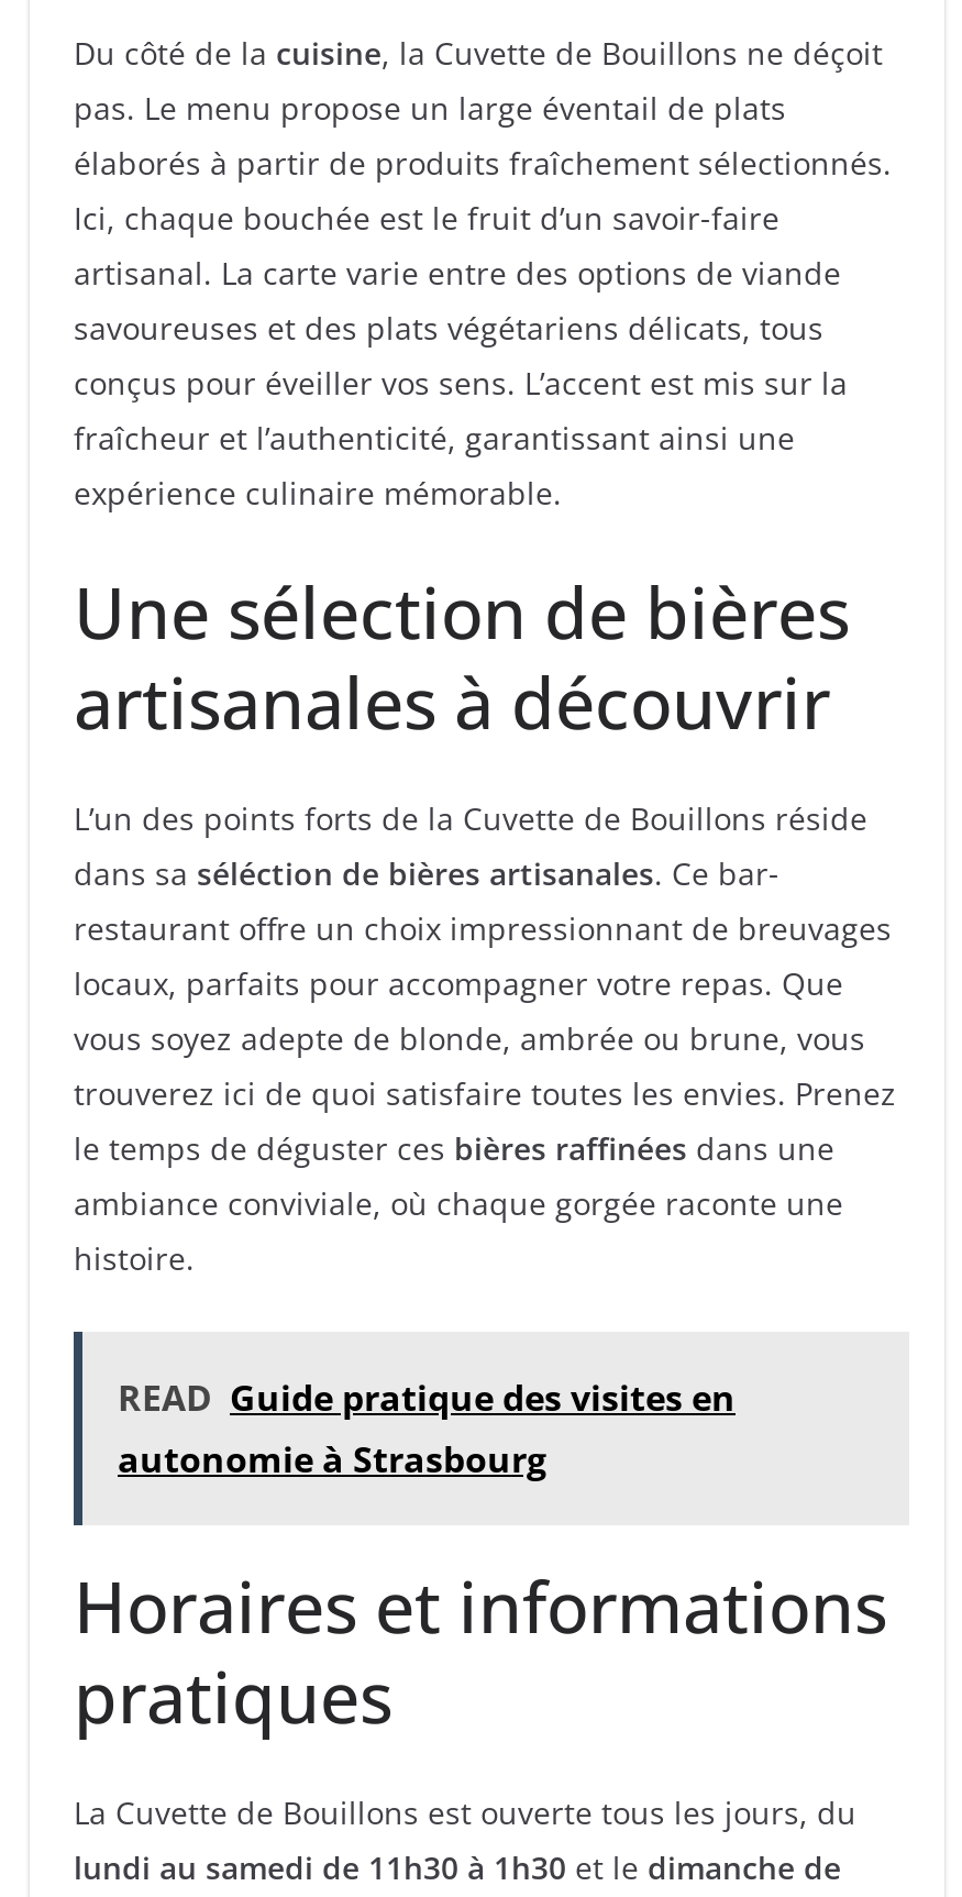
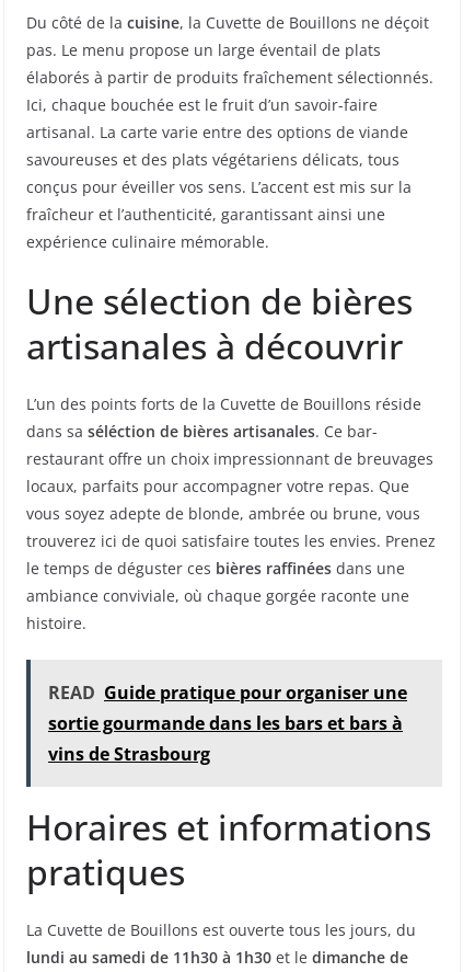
- READ Guide pratique des visites en
- autonomie à Strasbourg
+ READ Guide pratique pour organiser une
+ sortie gourmande dans les bars et bars à
+ vins de Strasbourg
